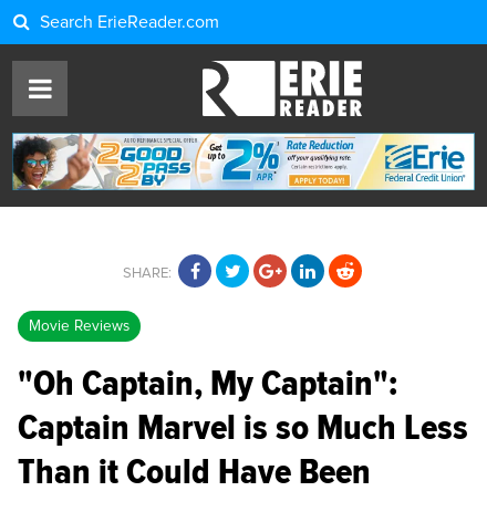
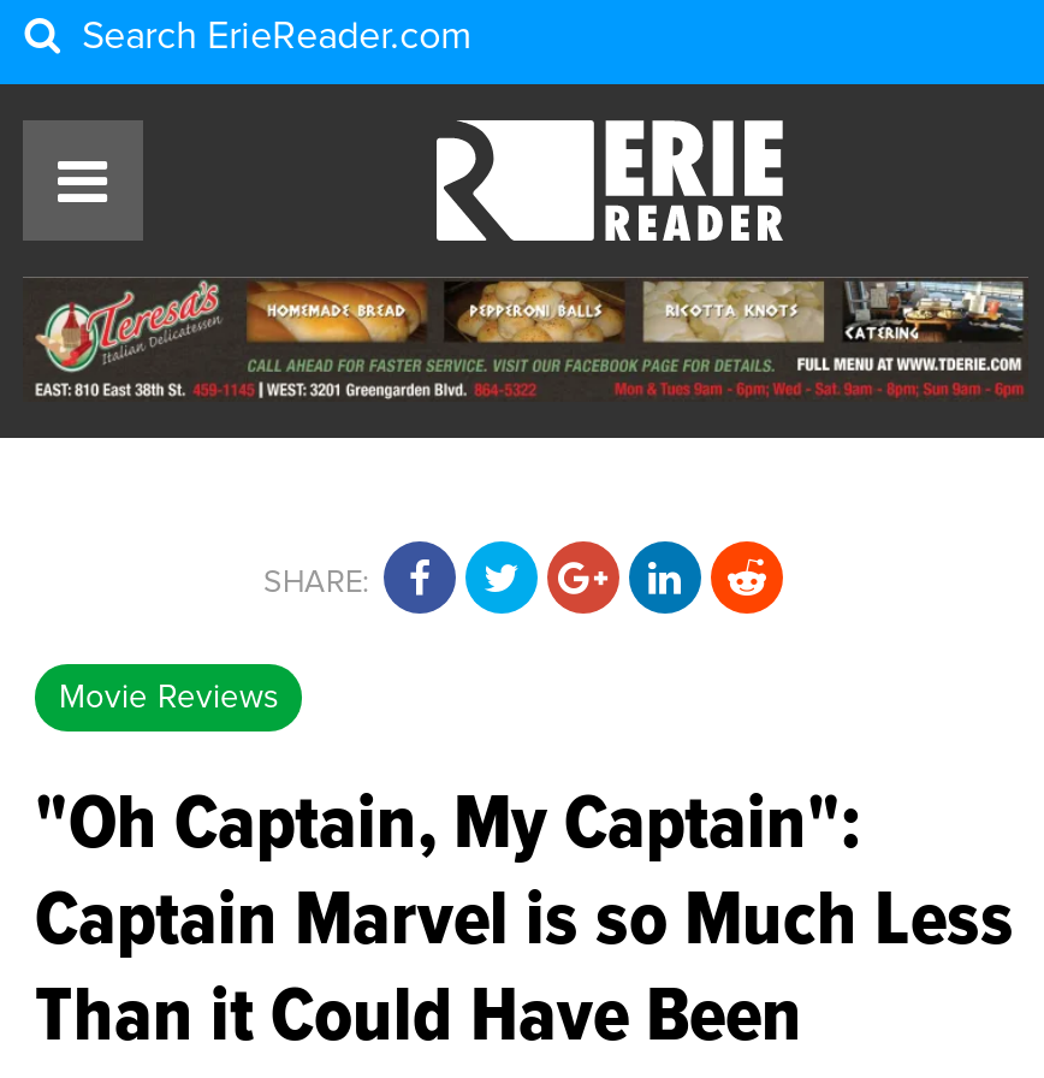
- [image]
+ [image]
